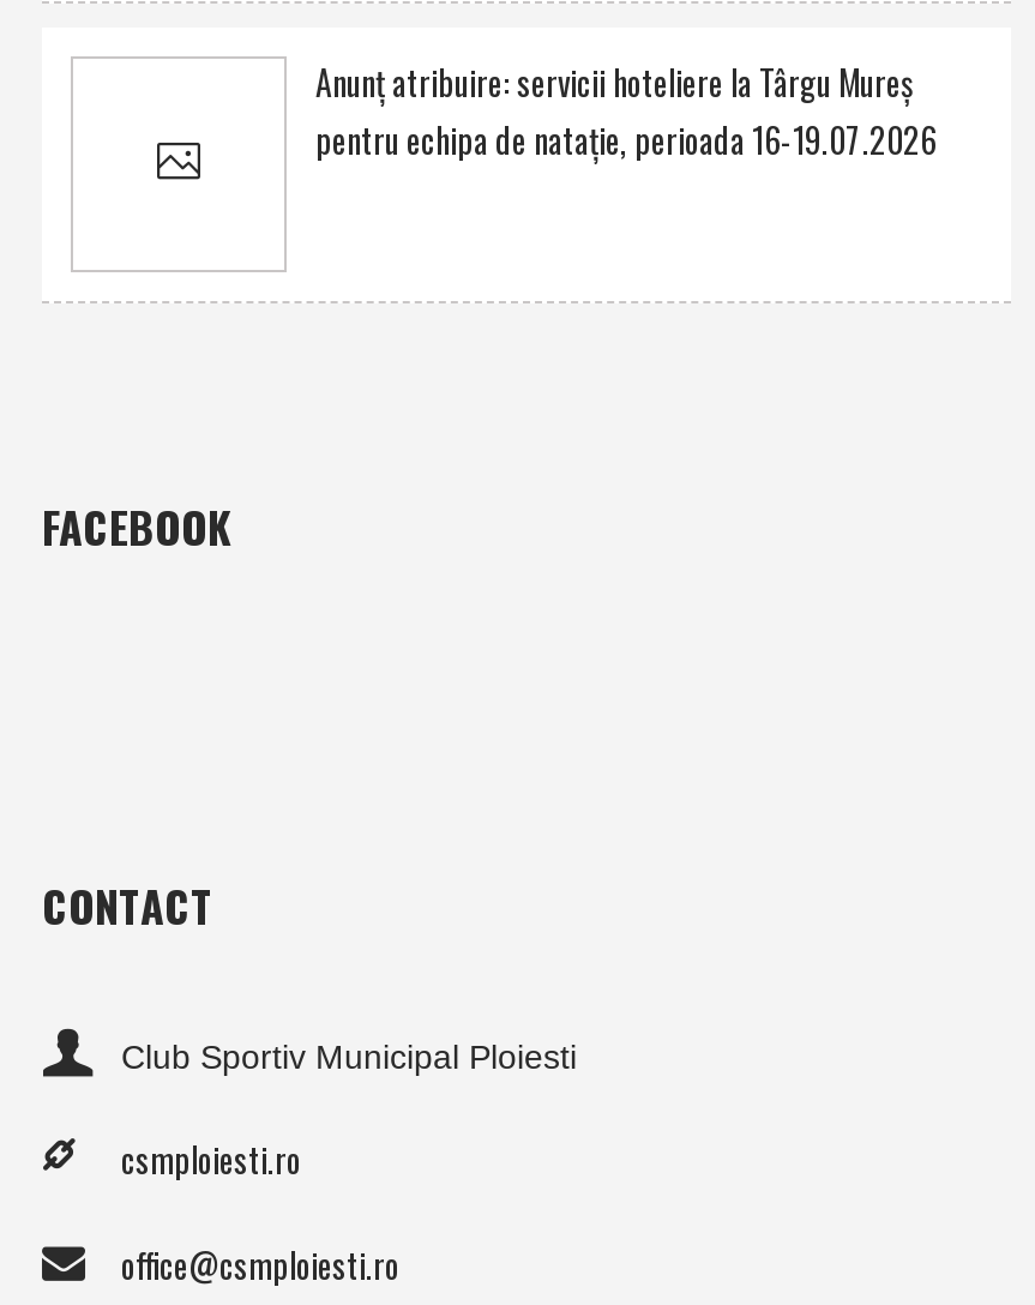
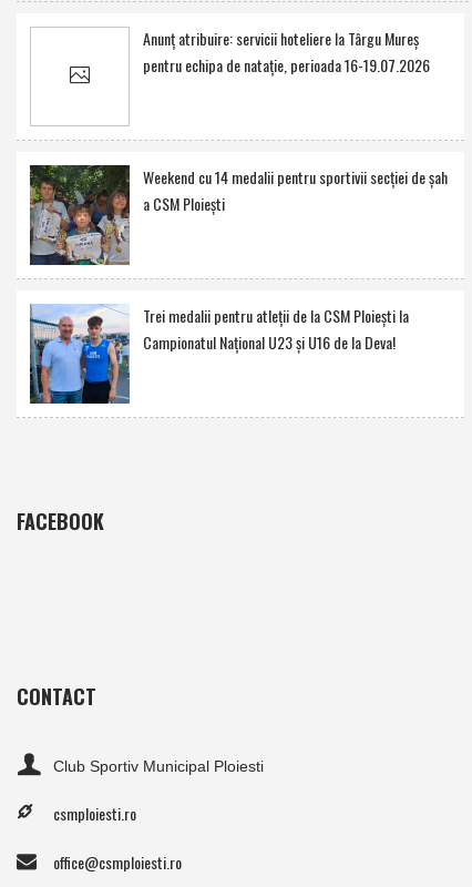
+ [image]
+ Weekend cu 14 medalii pentru sportivii secţiei de şah
+ a CSM Ploieşti

+ [image]
+ Trei medalii pentru atleţii de la CSM Ploieşti la
+ Campionatul Naţional U23 şi U16 de la Deva!
